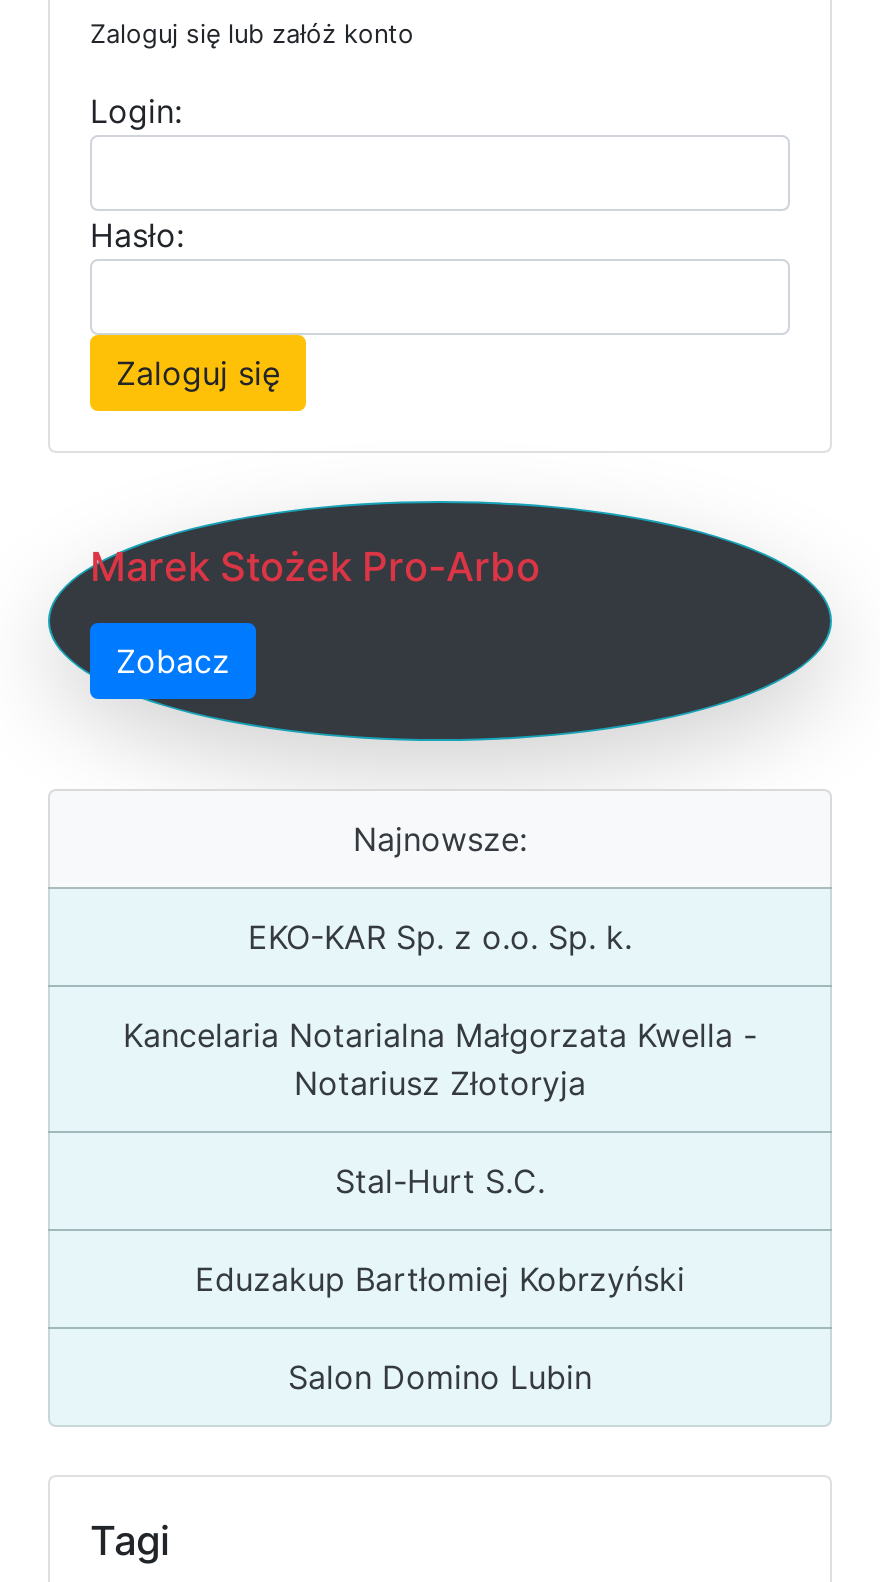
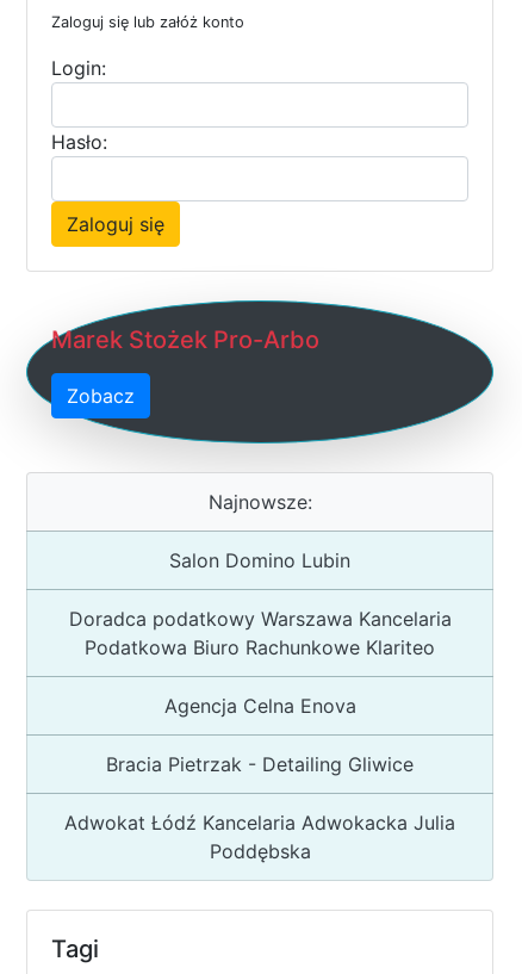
- EKO-KAR Sp. z o.o. Sp. k.
- Kancelaria Notarialna Małgorzata Kwella -
- Notariusz Złotoryja
- Stal-Hurt S.C.
- Eduzakup Bartłomiej Kobrzyński

moved up: Salon Domino Lubin

+ Doradca podatkowy Warszawa Kancelaria
+ Podatkowa Biuro Rachunkowe Klariteo
+ Agencja Celna Enova
+ Bracia Pietrzak - Detailing Gliwice
+ Adwokat Łódź Kancelaria Adwokacka Julia
+ Poddębska
